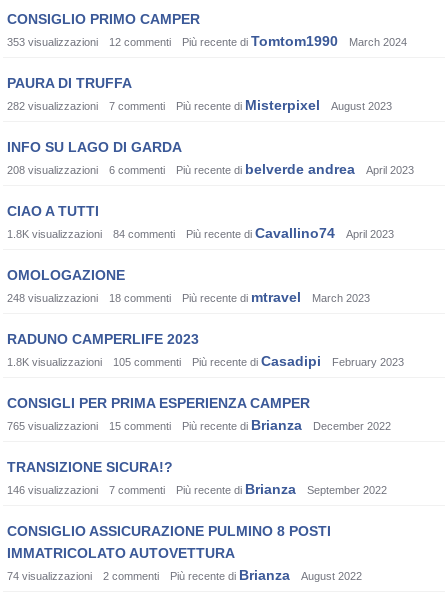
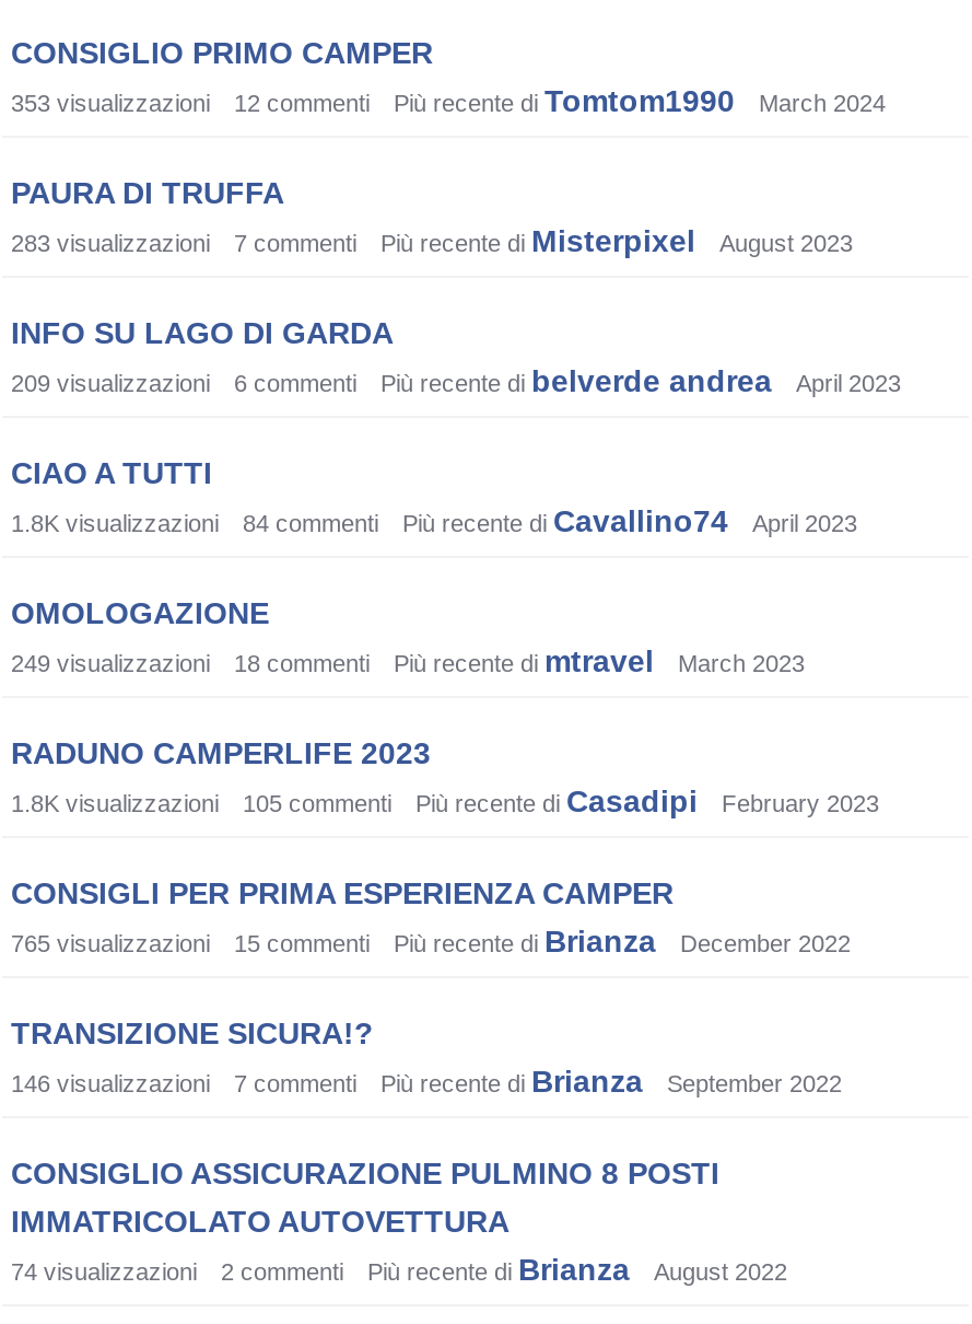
- 282 visualizzazioni
+ 283 visualizzazioni

- 208 visualizzazioni
+ 209 visualizzazioni

- 248 visualizzazioni
+ 249 visualizzazioni
